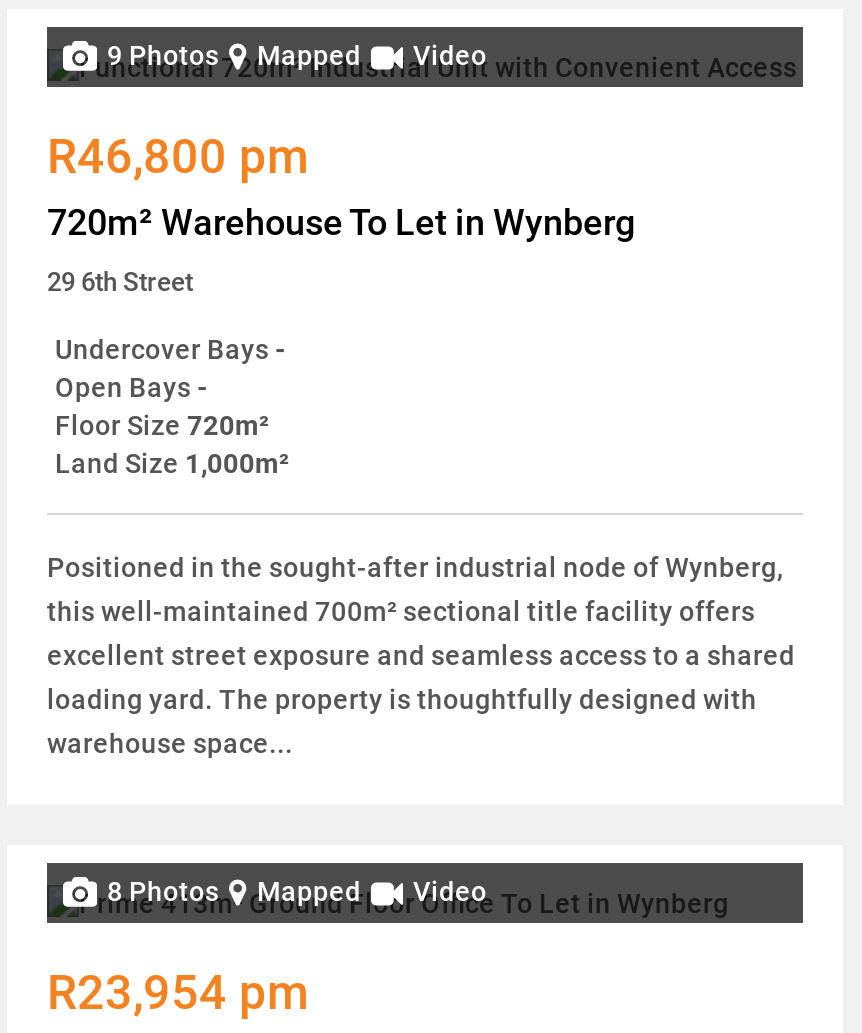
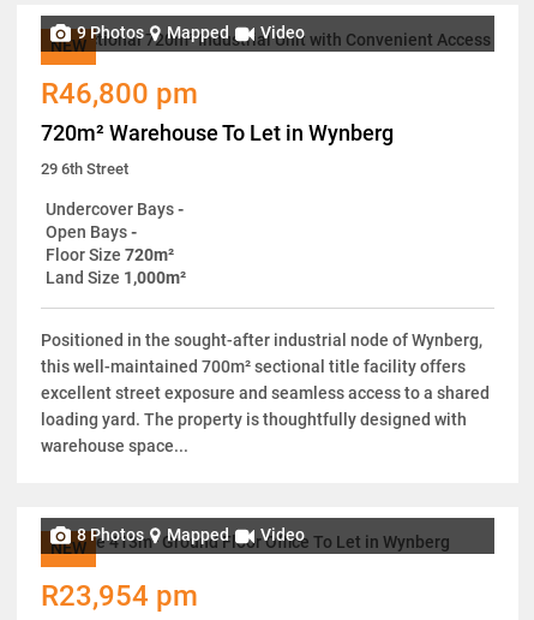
+ NEW

+ NEW
